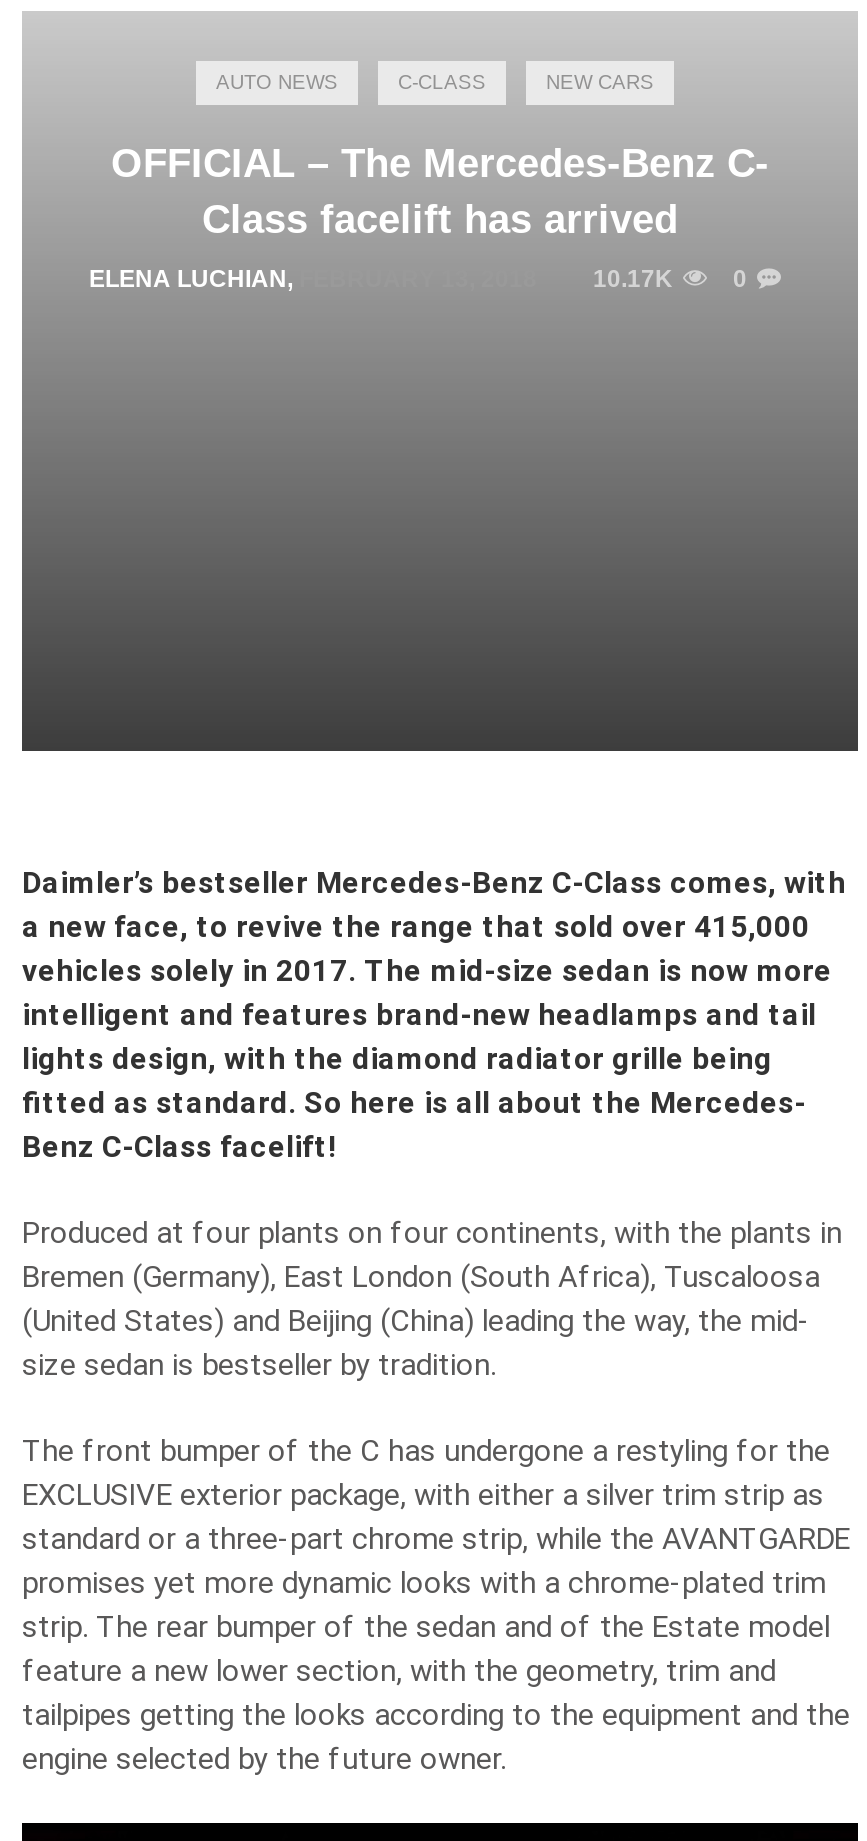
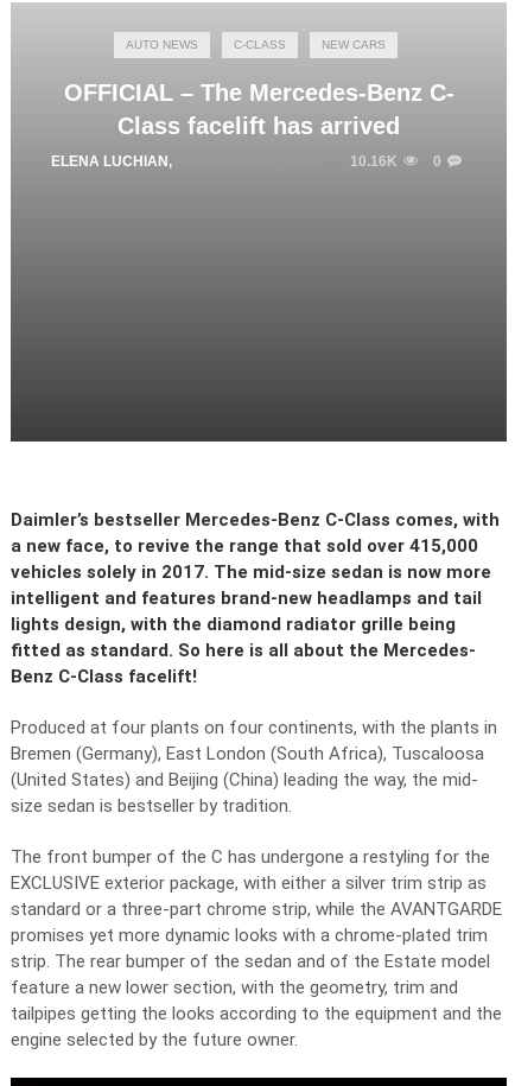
- 10.17K
+ 10.16K
